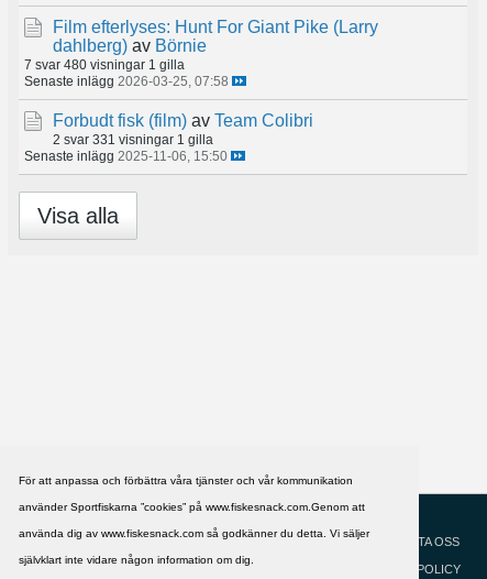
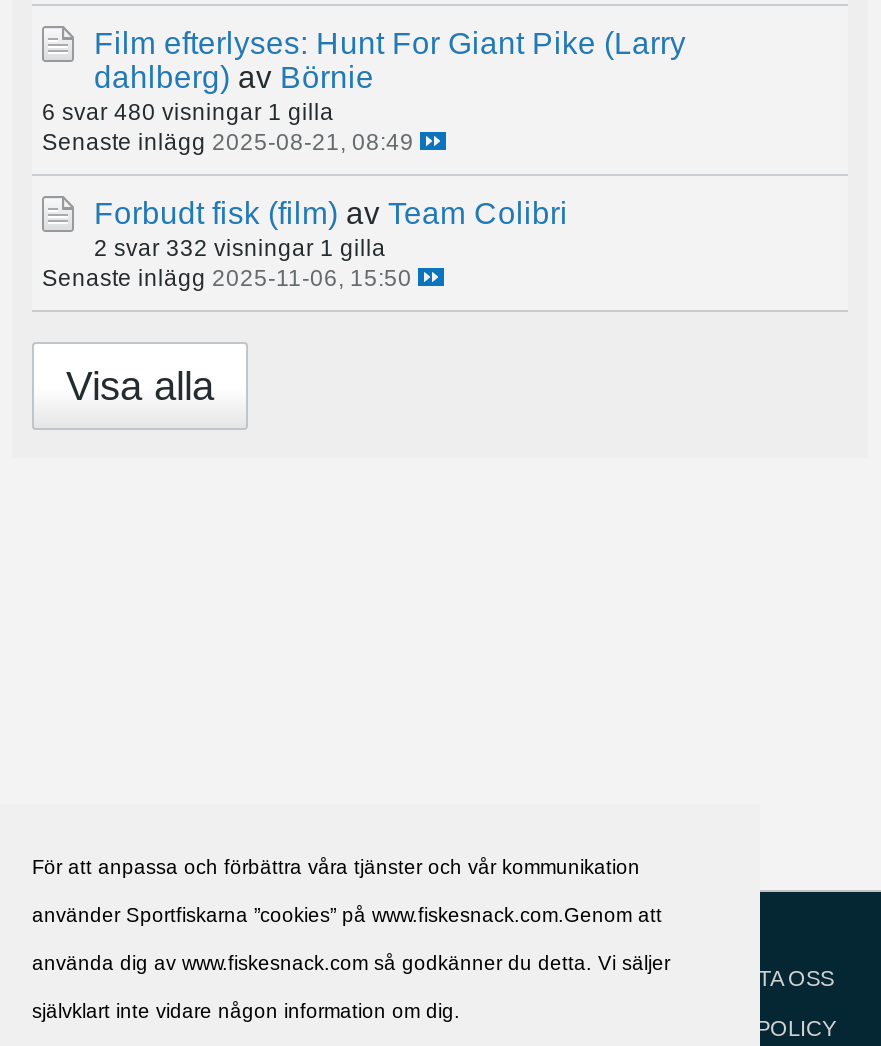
- 7 svar 480 visningar 1 gilla
+ 6 svar 480 visningar 1 gilla

- Senaste inlägg 2026-03-25, 07:58
+ Senaste inlägg 2025-08-21, 08:49

- 2 svar 331 visningar 1 gilla
+ 2 svar 332 visningar 1 gilla
